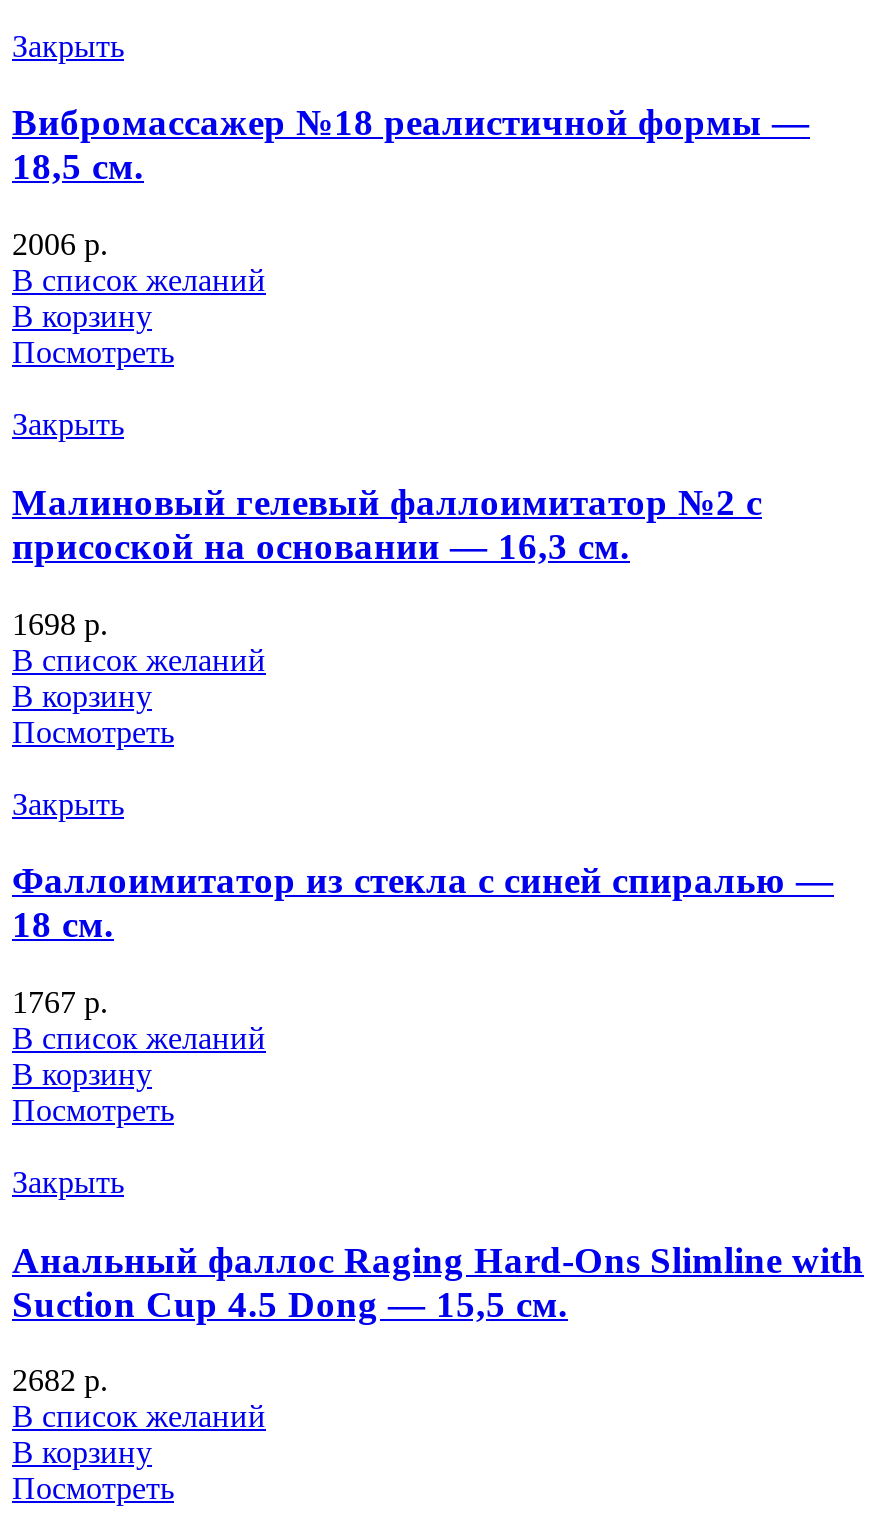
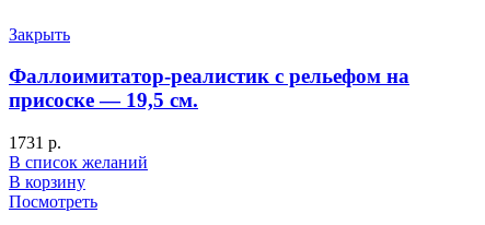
- Вибромассажер №18 реалистичной формы —
- 18,5 см.
- 2006 р.
- В список желаний
- В корзину
- Посмотреть
- Закрыть
- Малиновый гелевый фаллоимитатор №2 с
- присоской на основании — 16,3 см.
- 1698 р.
- В список желаний
- В корзину
- Посмотреть
- Закрыть
- Фаллоимитатор из стекла с синей спиралью —
- 18 см.
- 1767 р.
- В список желаний
- В корзину
- Посмотреть
- Закрыть
- Анальный фаллос Raging Hard-Ons Slimline with
- Suction Cup 4.5 Dong — 15,5 см.
- 2682 р.
+ Фаллоимитатор-реалистик с рельефом на
+ присоске — 19,5 см.
+ 1731 р.
